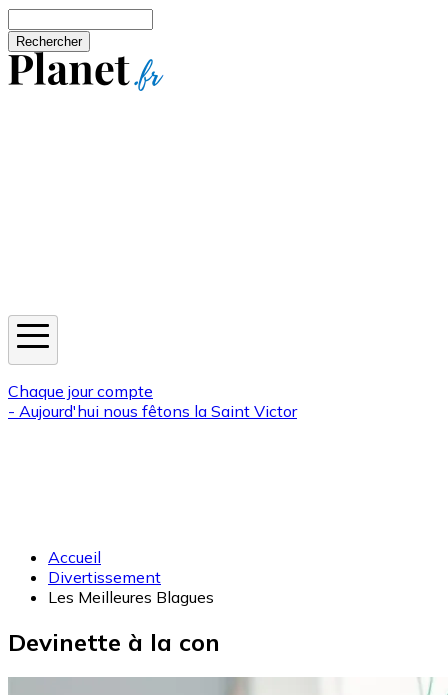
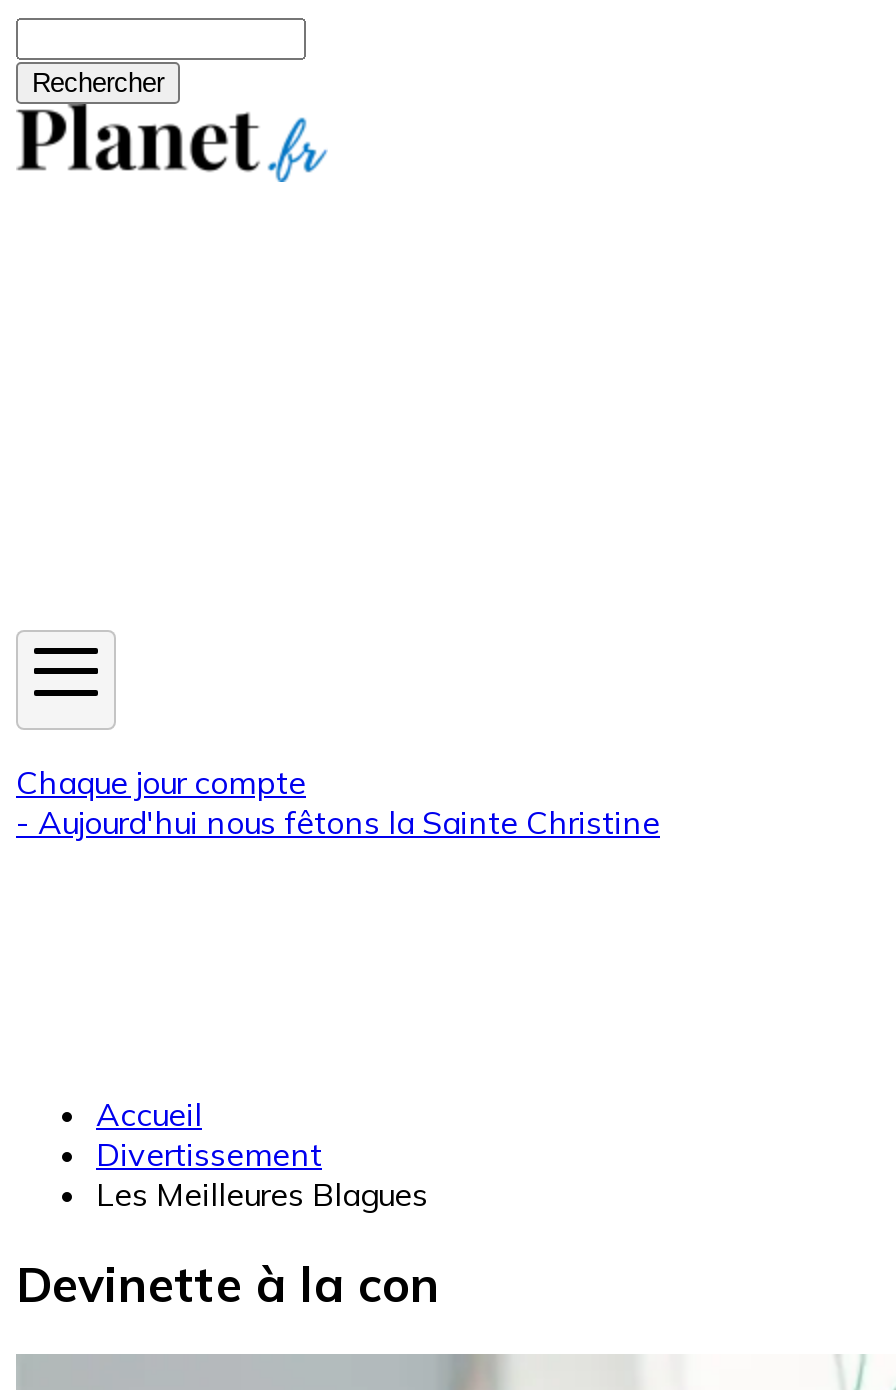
- - Aujourd'hui nous fêtons la Saint Victor
+ - Aujourd'hui nous fêtons la Sainte Christine
